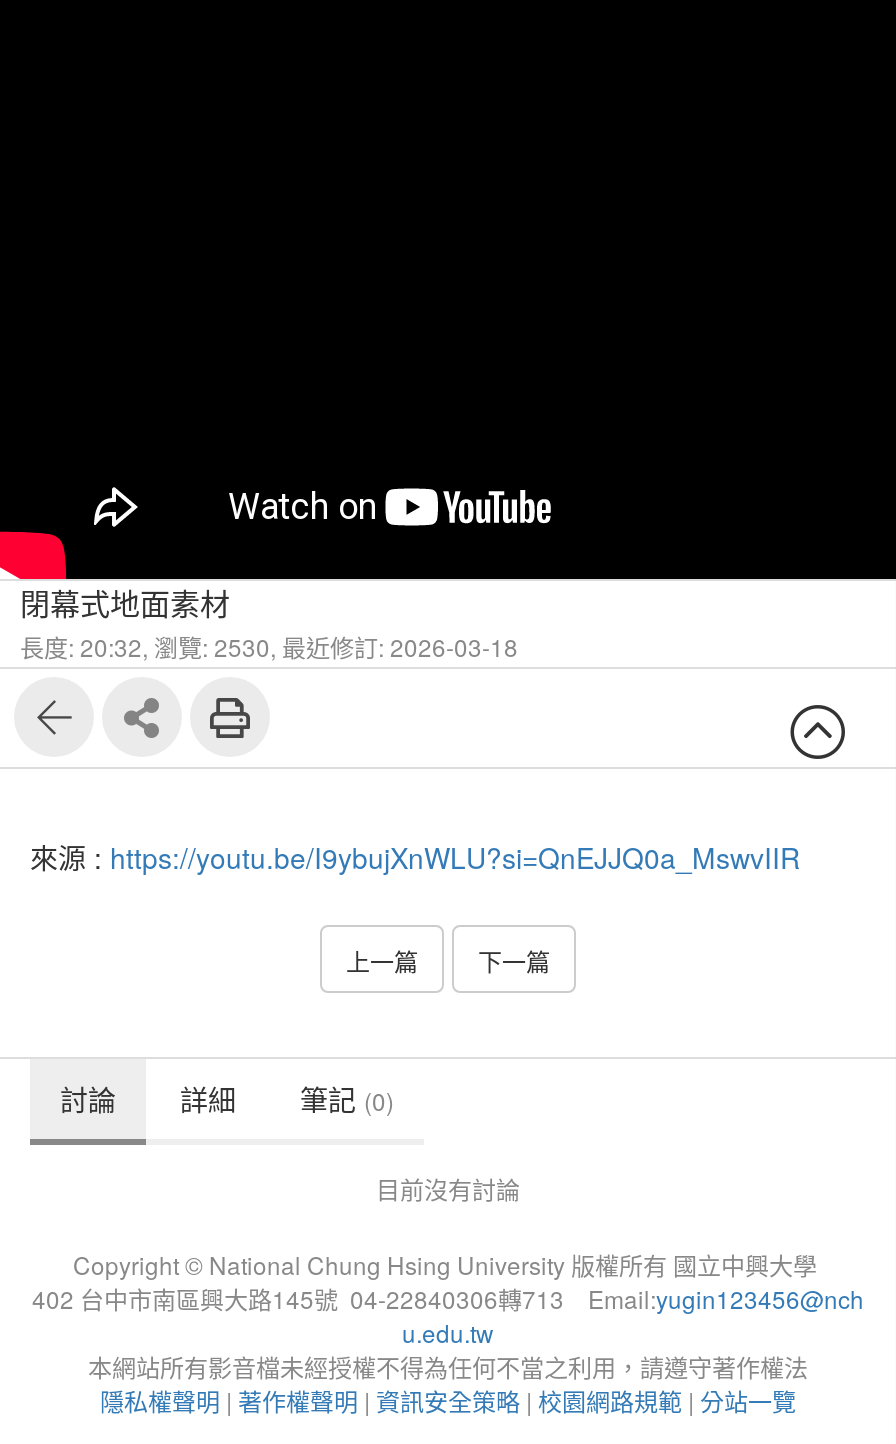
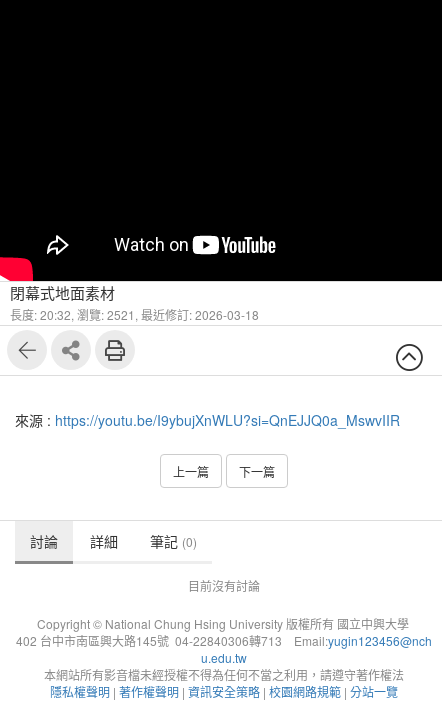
- 長度: 20:32,瀏覽: 2530,最近修訂: 2026-03-18
+ 長度: 20:32,瀏覽: 2521,最近修訂: 2026-03-18
